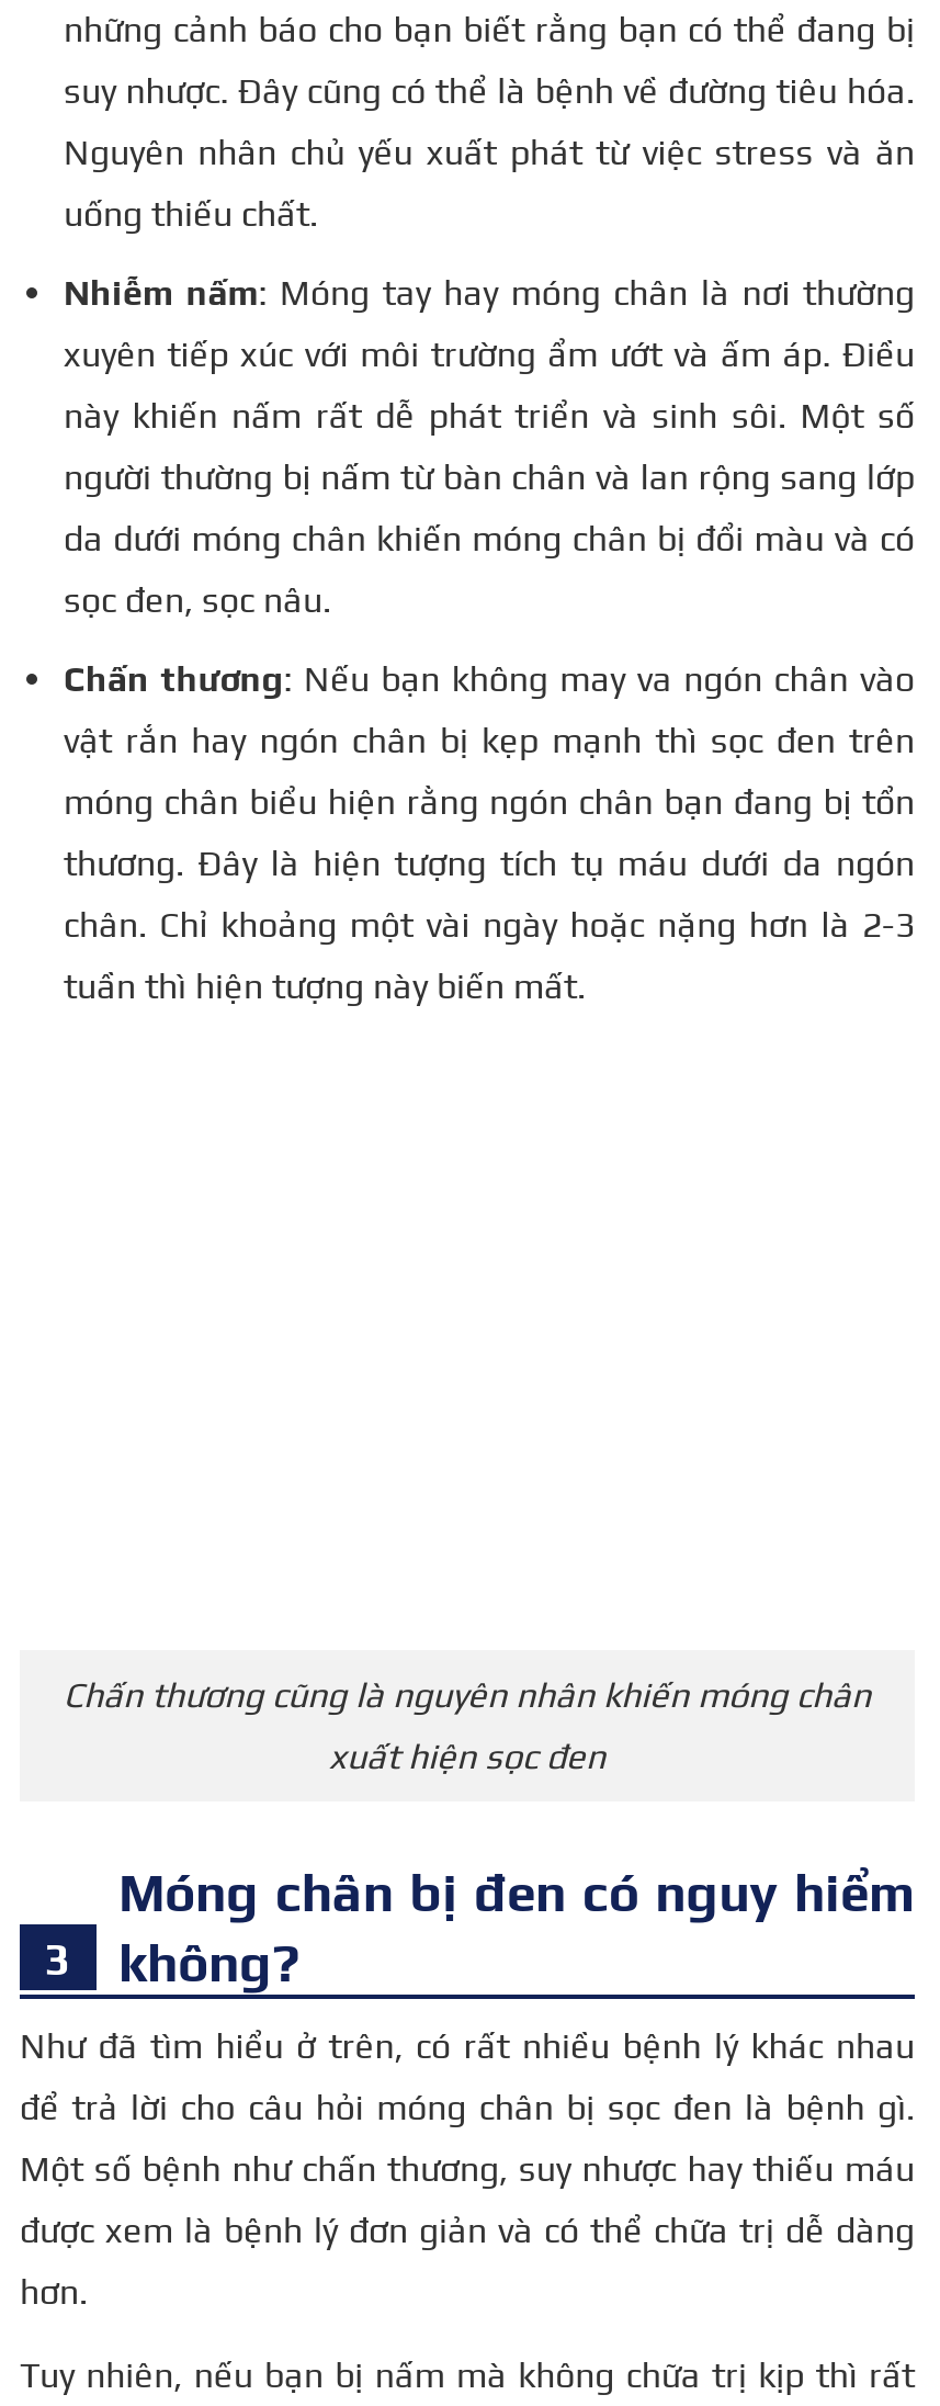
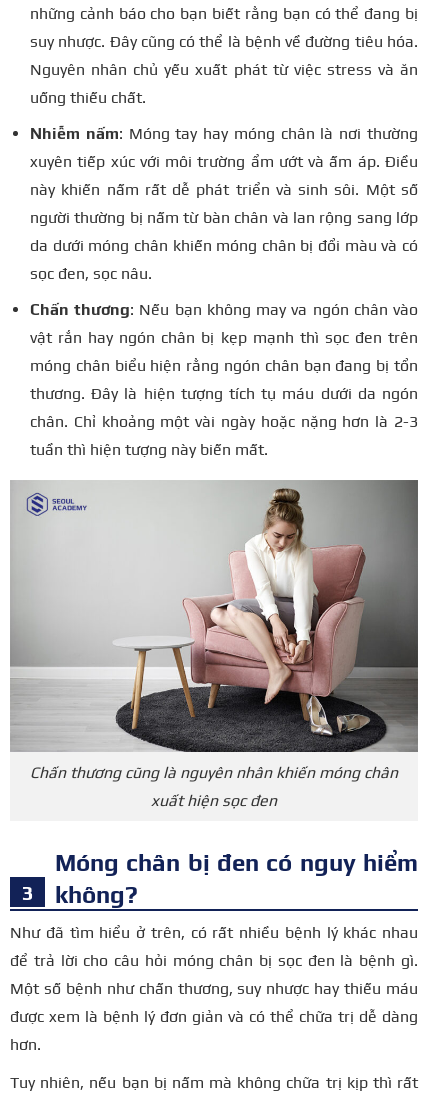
+ [image]
